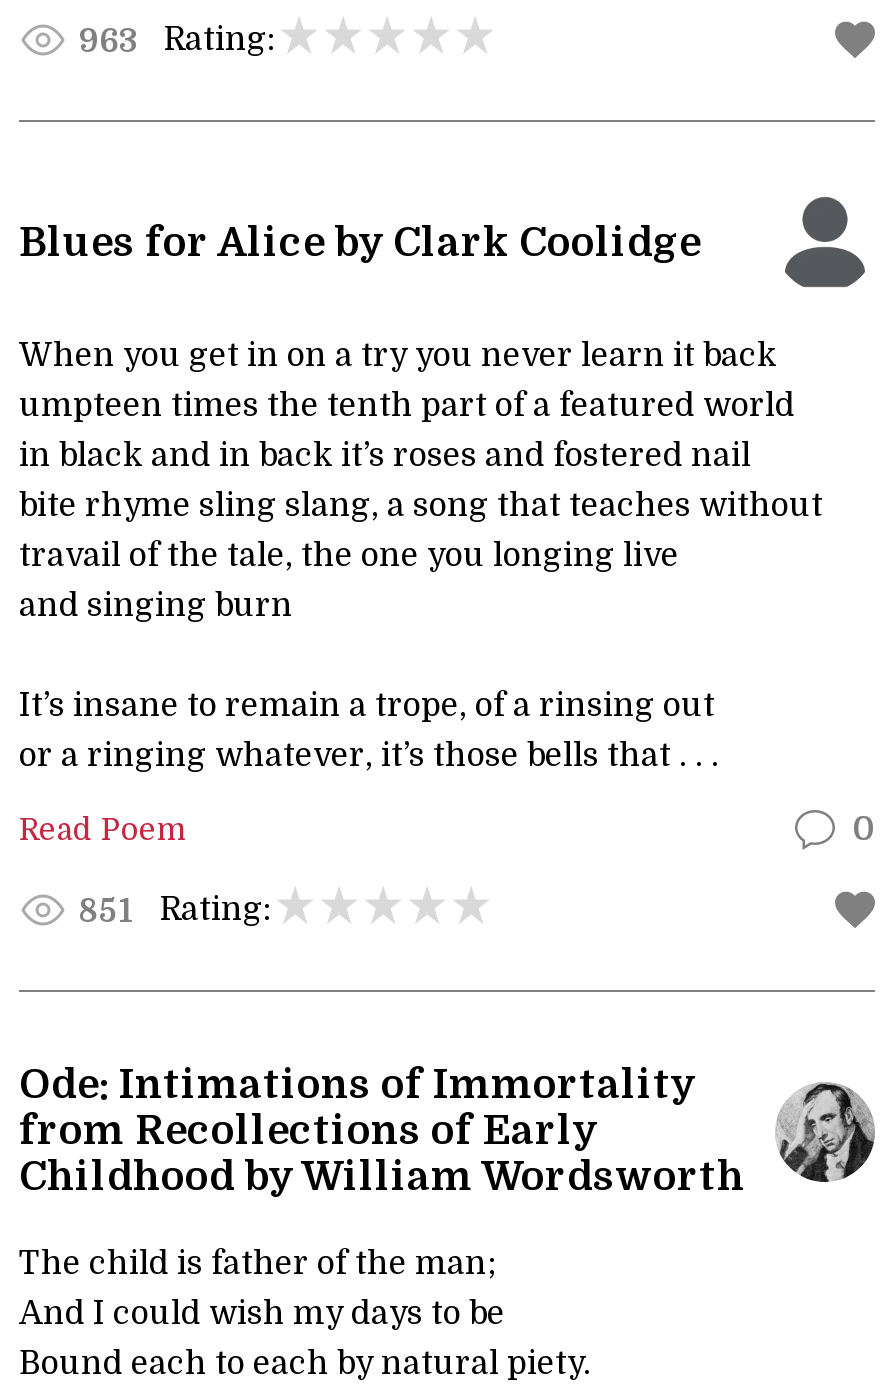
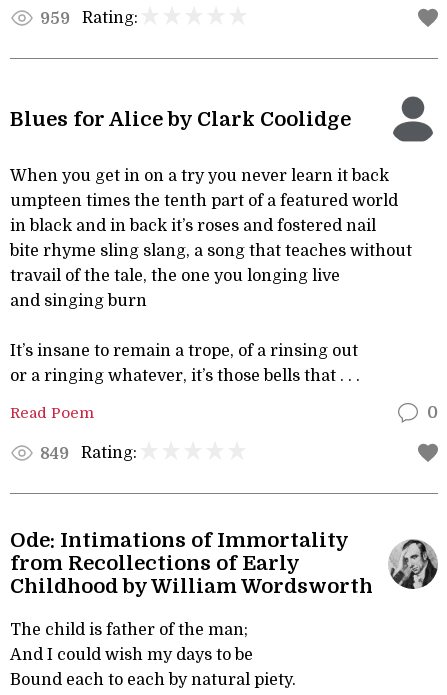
- 963 Rating:
+ 959 Rating:

- 851 Rating:
+ 849 Rating:
